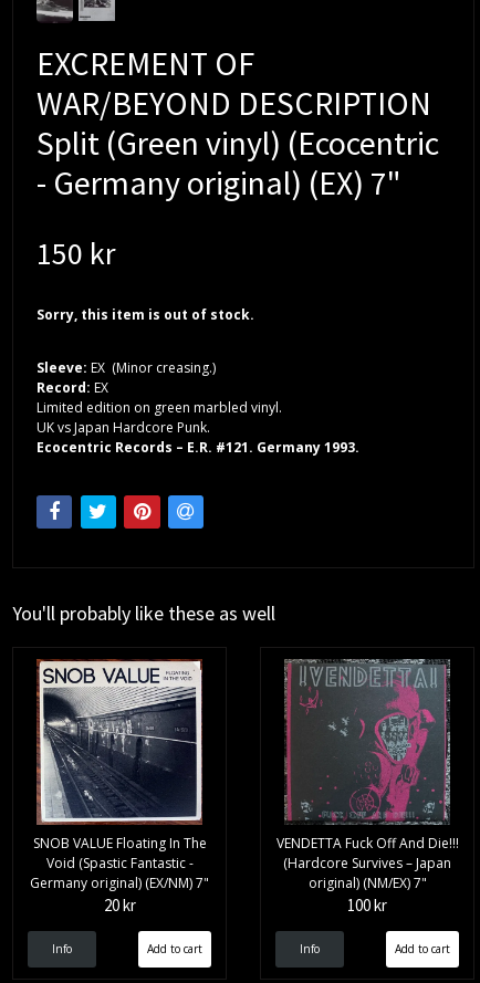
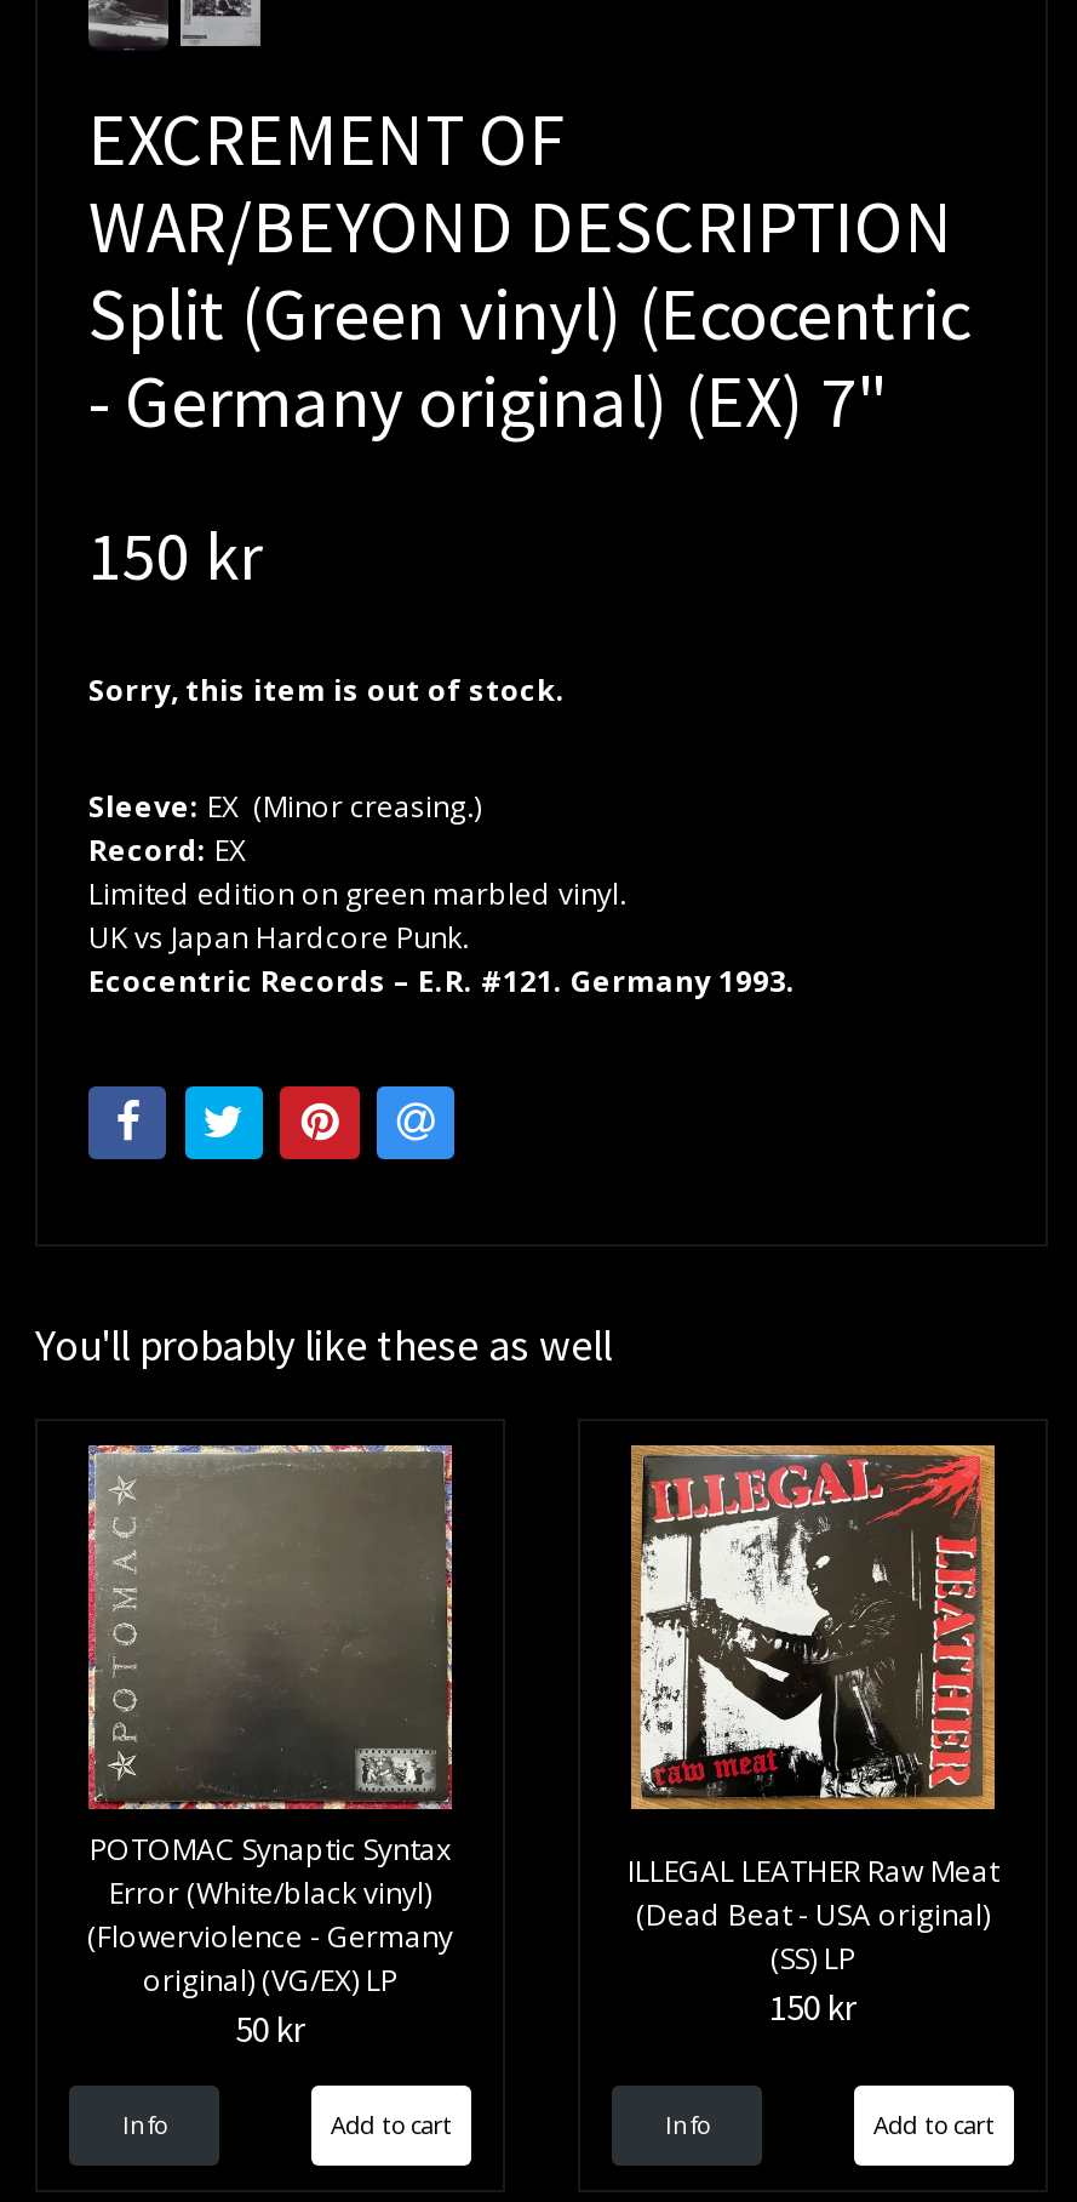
- [image]
- SNOB VALUE Floating In The
- Void (Spastic Fantastic -
- Germany original) (EX/NM) 7"
- 20 kr
+ [image]
+ POTOMAC Synaptic Syntax
+ Error (White/black vinyl)
+ (Flowerviolence - Germany
+ original) (VG/EX) LP
+ 50 kr

- [image]
- VENDETTA Fuck Off And Die!!!
- (Hardcore Survives – Japan
- original) (NM/EX) 7"
- 100 kr
+ [image]
+ ILLEGAL LEATHER Raw Meat
+ (Dead Beat - USA original)
+ (SS) LP
+ 150 kr
